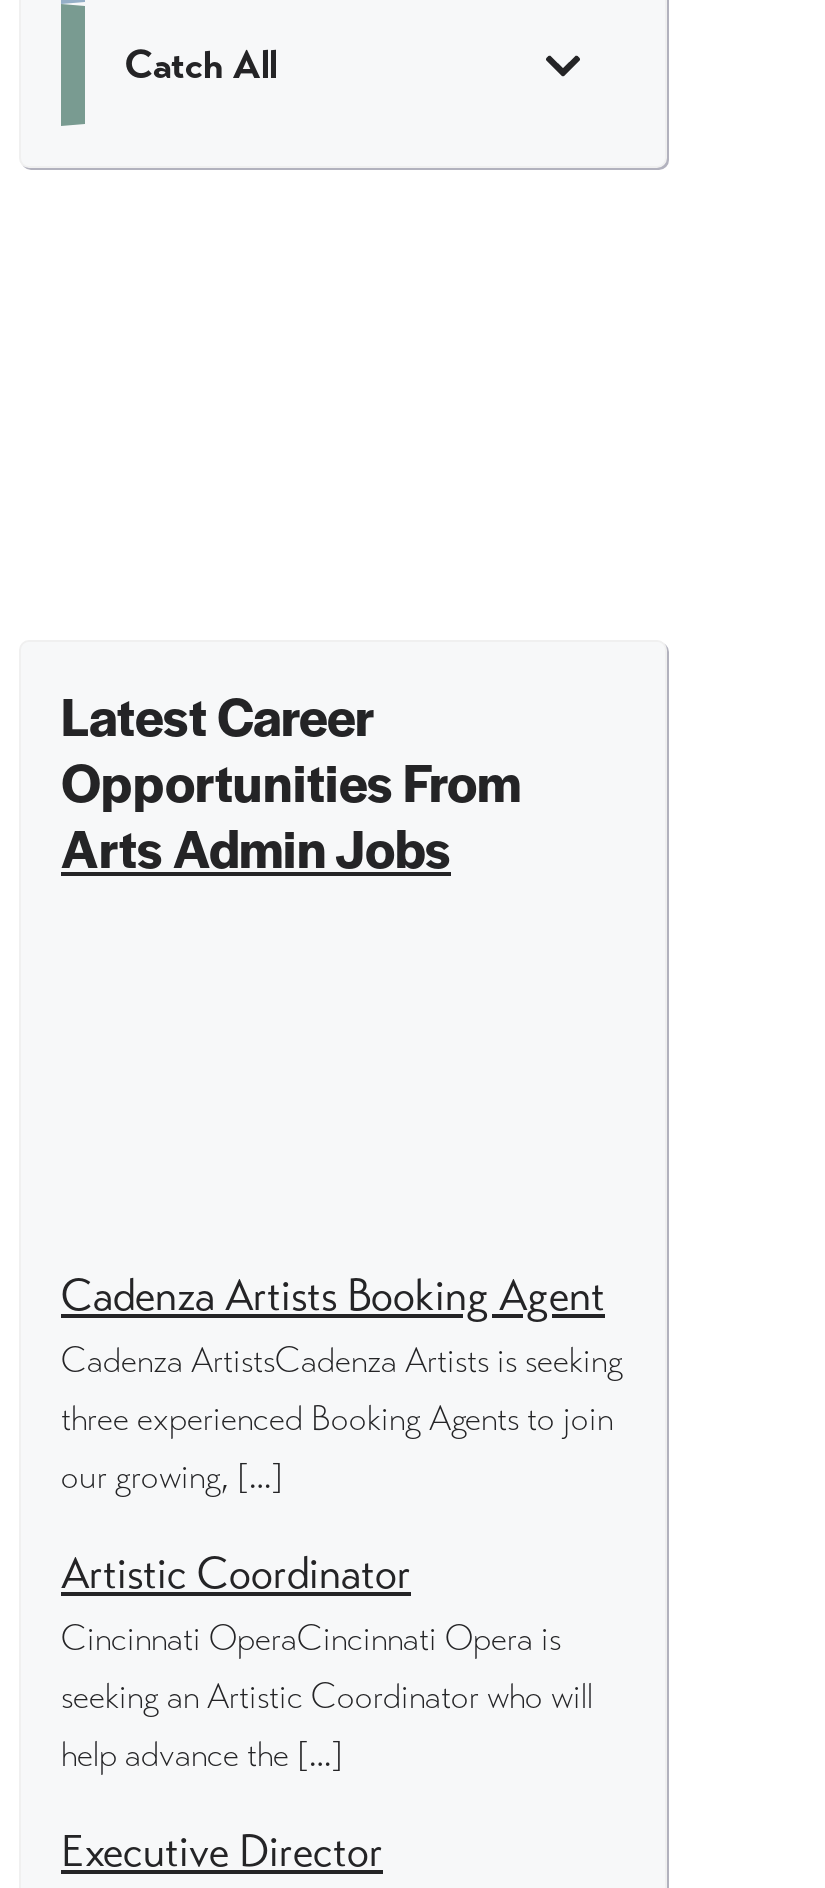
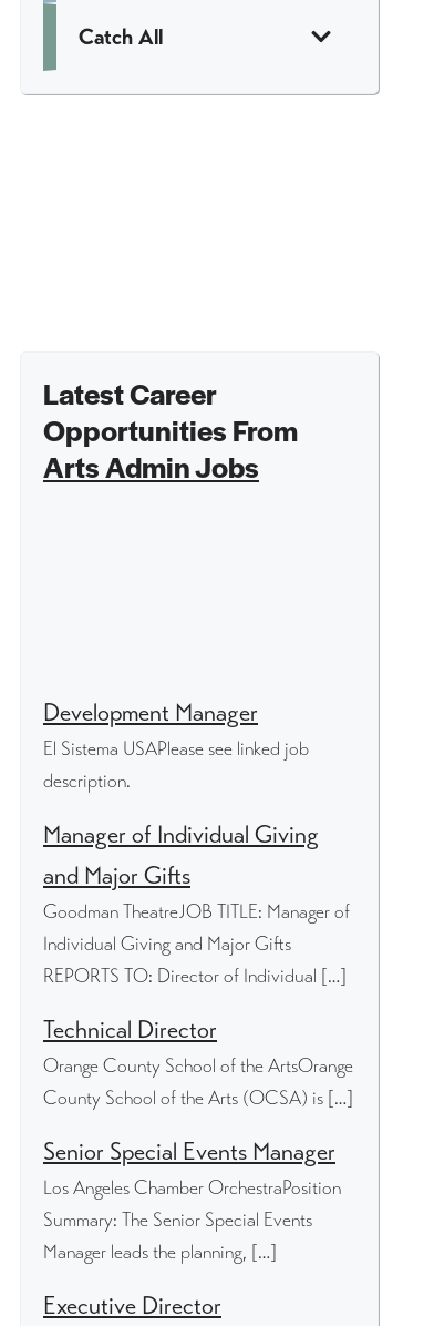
- Cadenza Artists Booking Agent
- Cadenza ArtistsCadenza Artists is seeking
- three experienced Booking Agents to join
- our growing, […]
- Artistic Coordinator
- Cincinnati OperaCincinnati Opera is
- seeking an Artistic Coordinator who will
- help advance the […]
+ Development Manager
+ El Sistema USAPlease see linked job
+ description.
+ Manager of Individual Giving
+ and Major Gifts
+ Goodman TheatreJOB TITLE: Manager of
+ Individual Giving and Major Gifts
+ REPORTS TO: Director of Individual […]
+ Technical Director
+ Orange County School of the ArtsOrange
+ County School of the Arts (OCSA) is […]
+ Senior Special Events Manager
+ Los Angeles Chamber OrchestraPosition
+ Summary: The Senior Special Events
+ Manager leads the planning, […]
